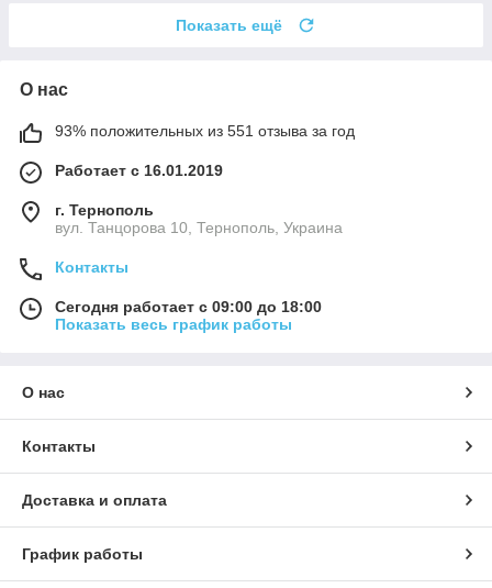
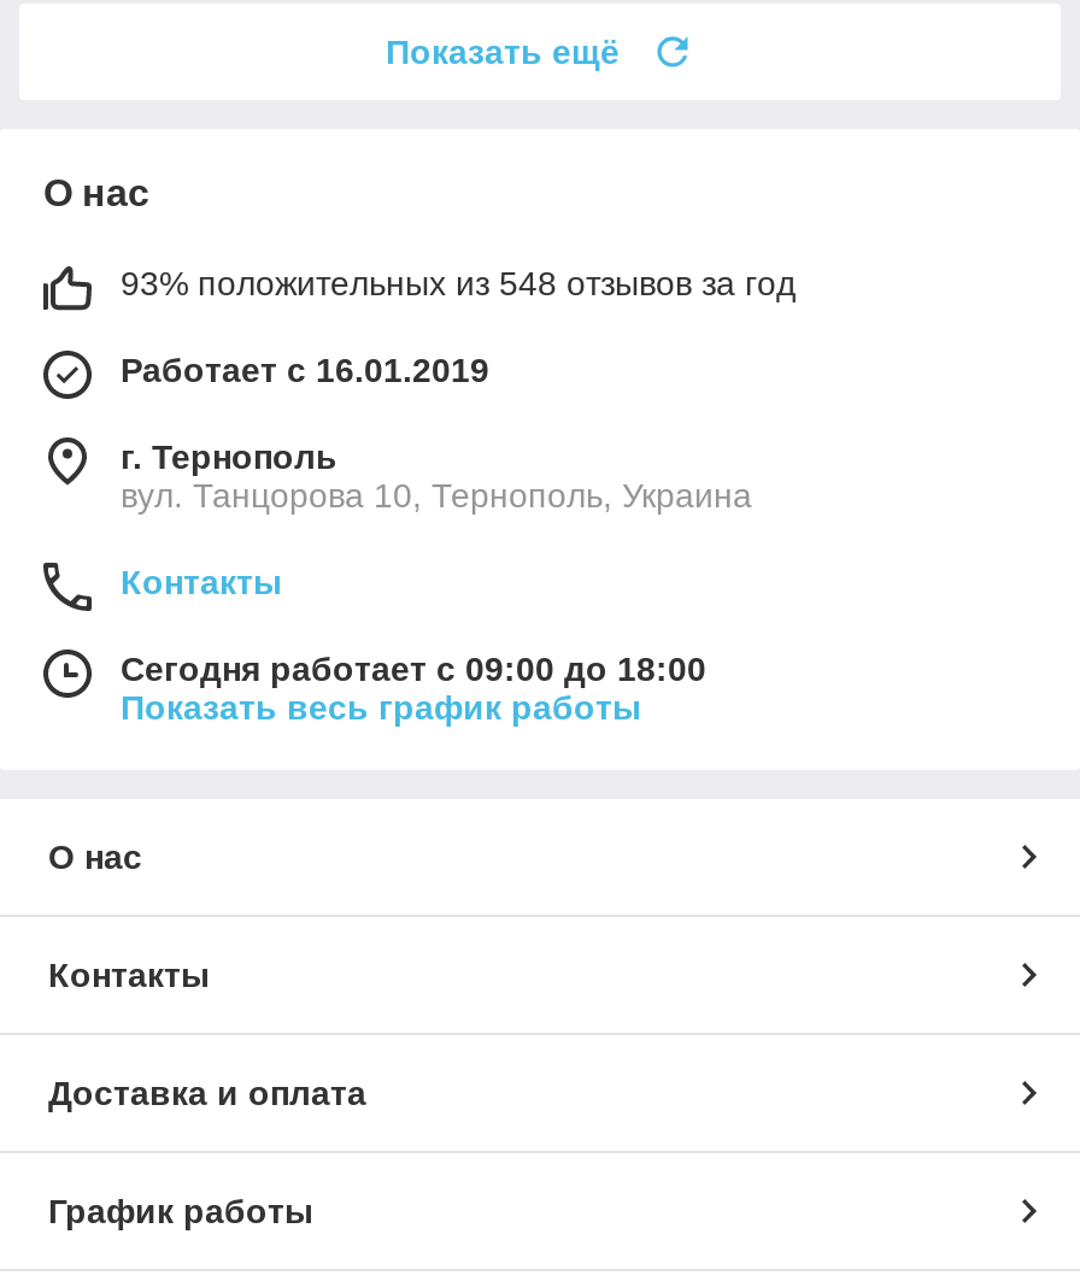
- 93% положительных из 551 отзыва за год
+ 93% положительных из 548 отзывов за год
